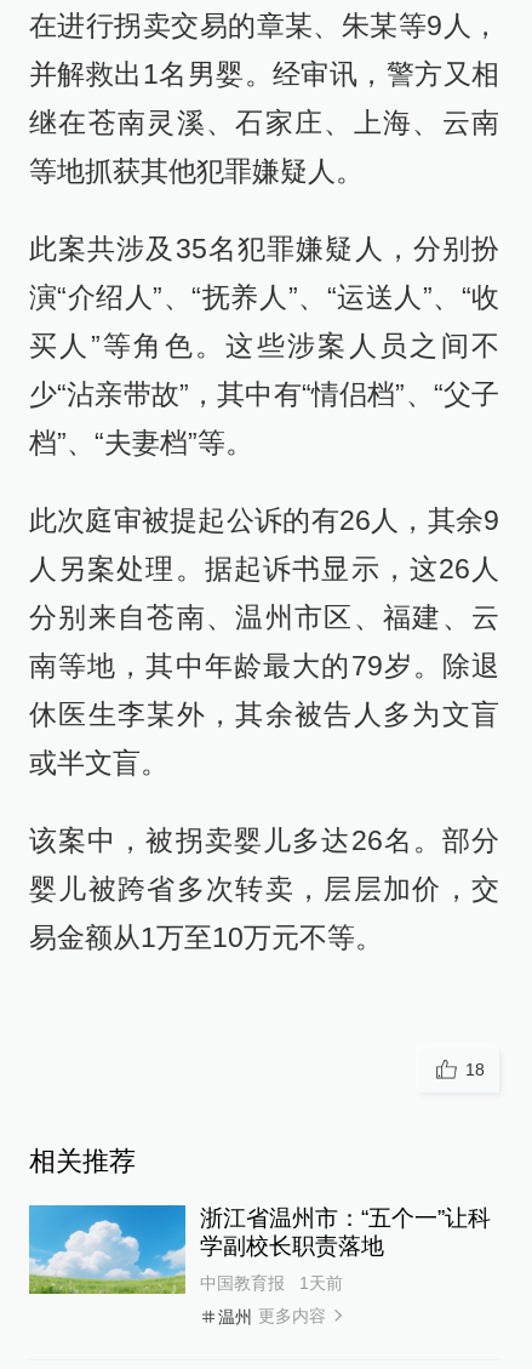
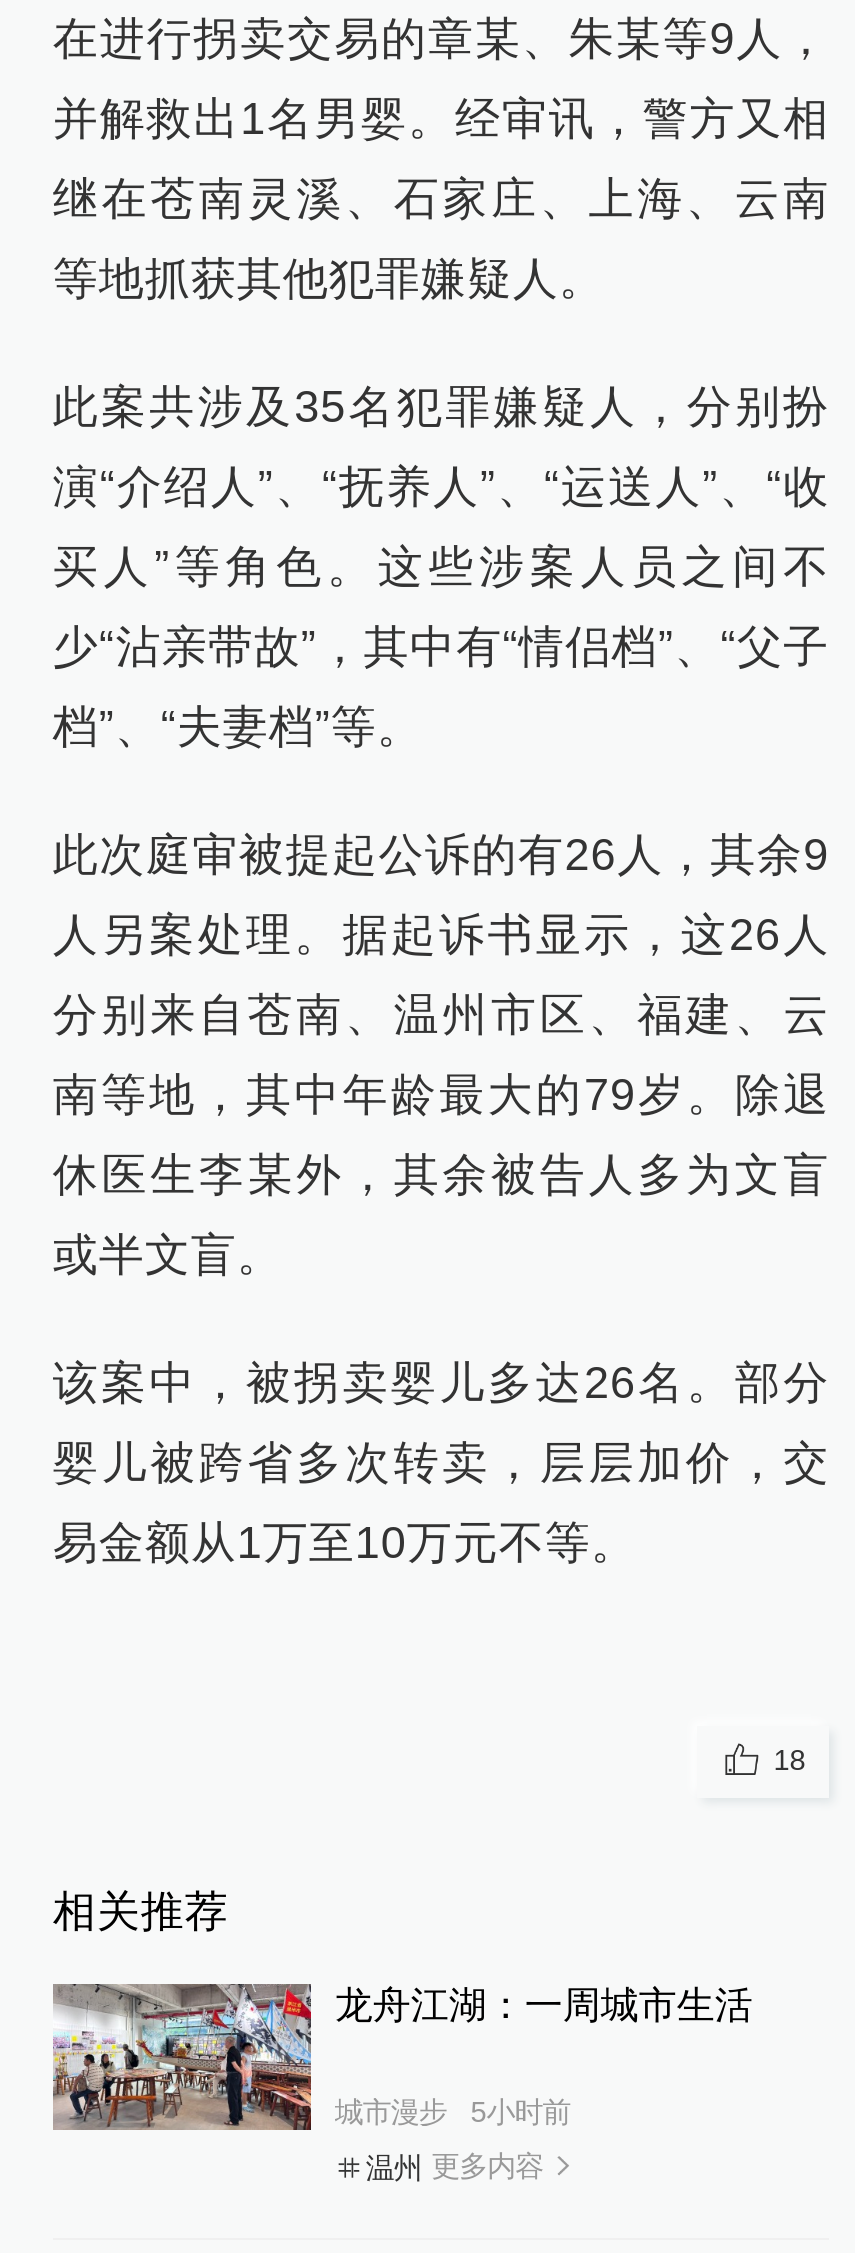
- [image]
- 浙江省温州市：“五个一”让科
- 学副校长职责落地
+ [image]
+ 龙舟江湖：一周城市生活

- 中国教育报
- 1天前
+ 城市漫步
+ 5小时前
